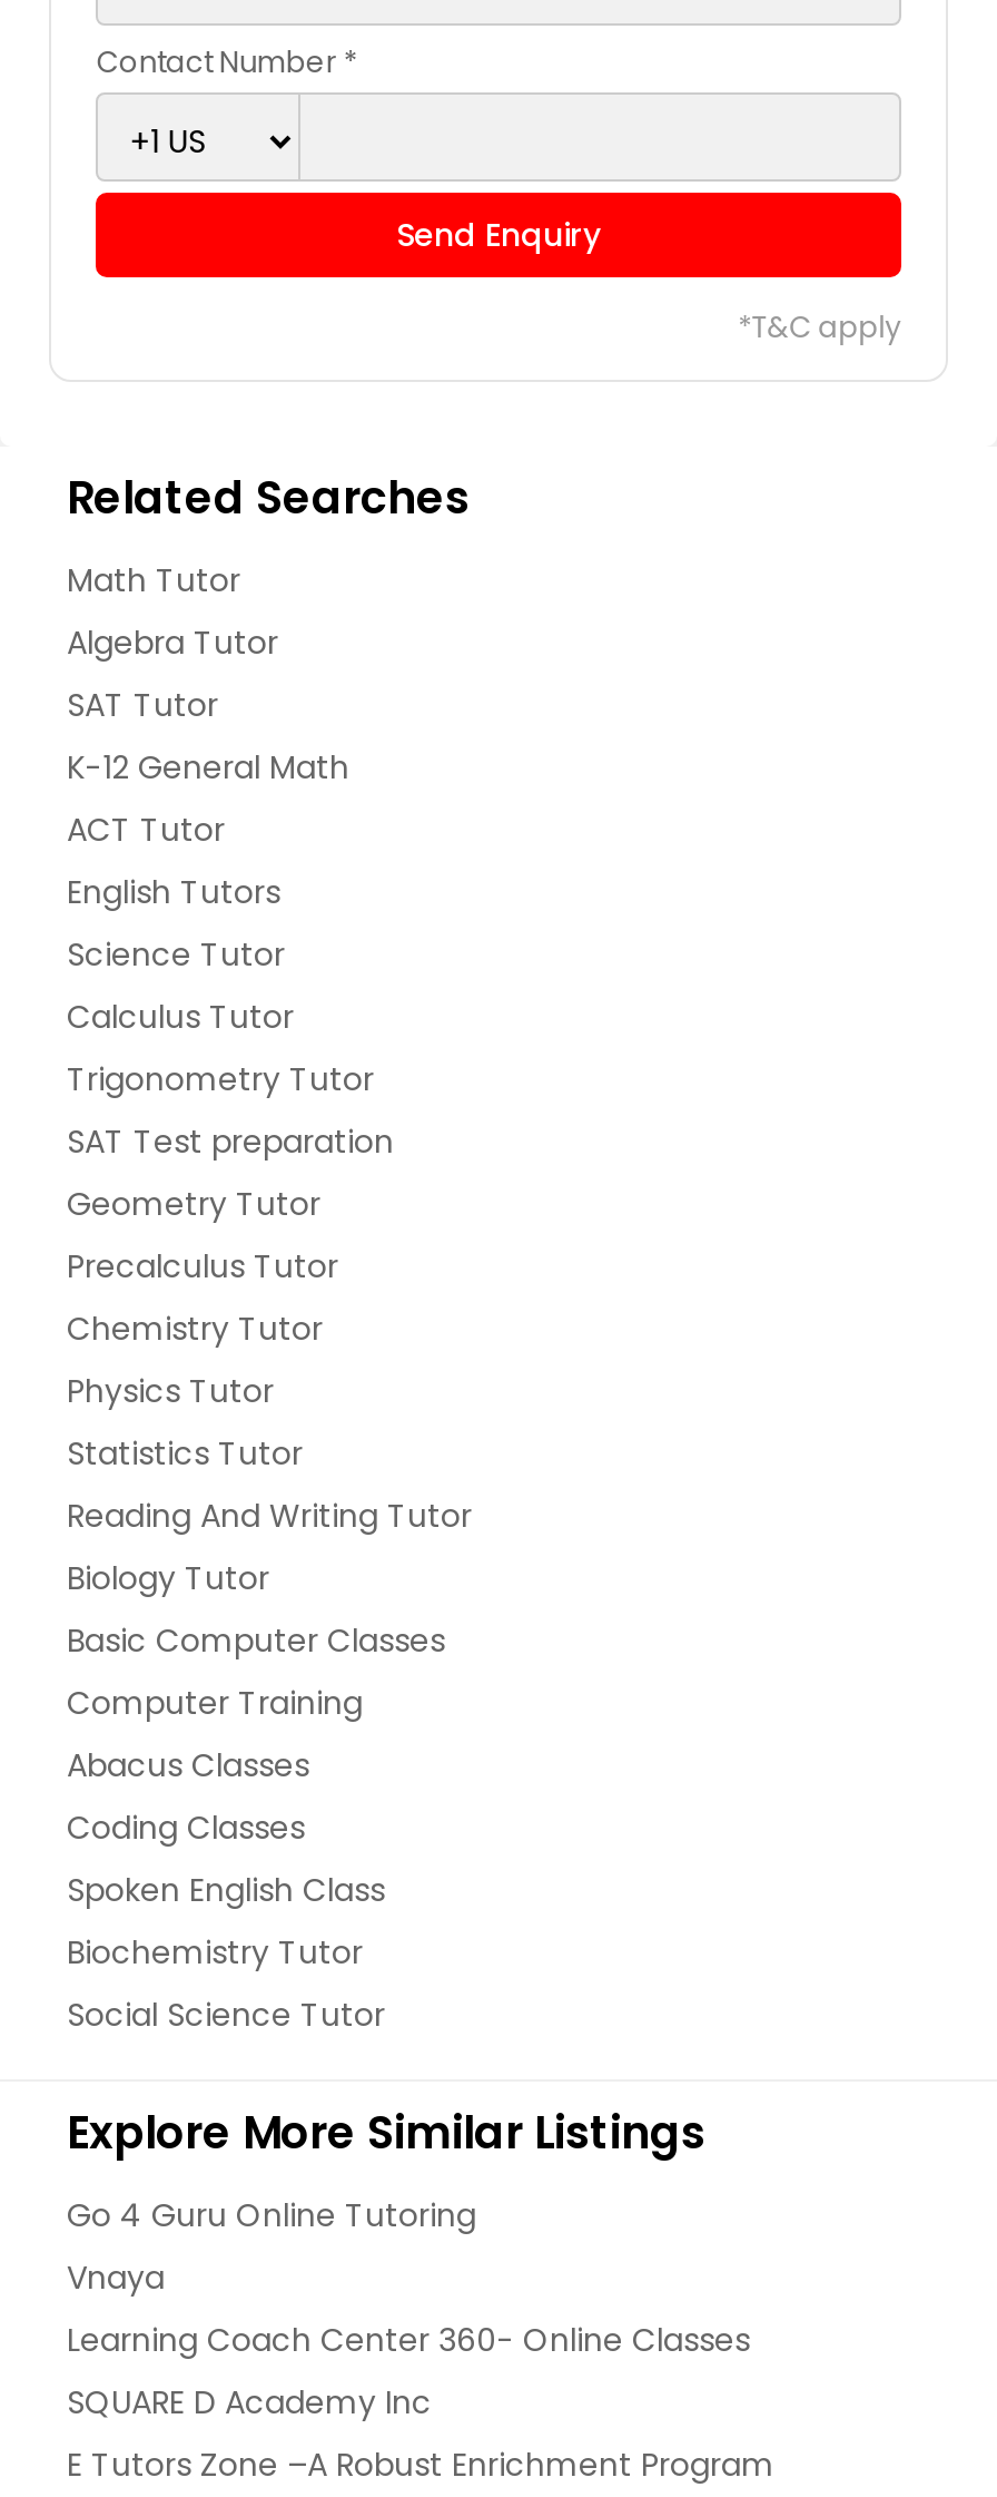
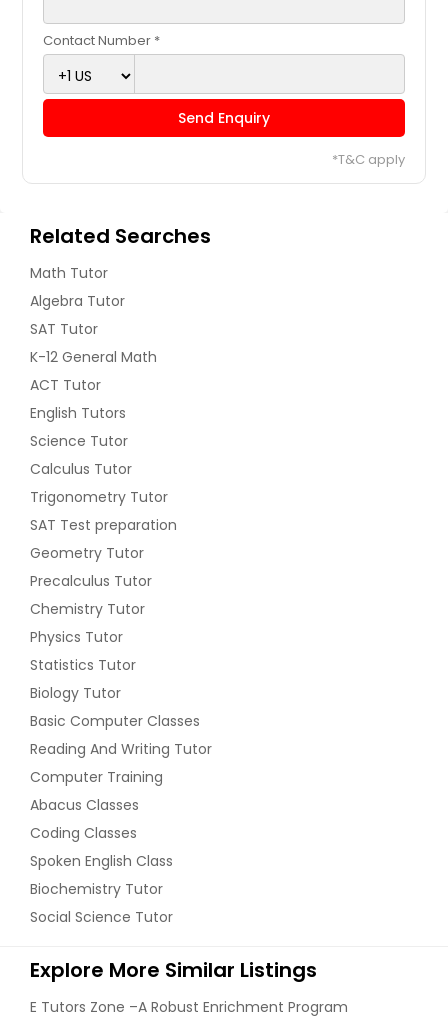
moved down: Reading And Writing Tutor

- Go 4 Guru Online Tutoring
- Vnaya
- Learning Coach Center 360- Online Classes
- SQUARE D Academy Inc
